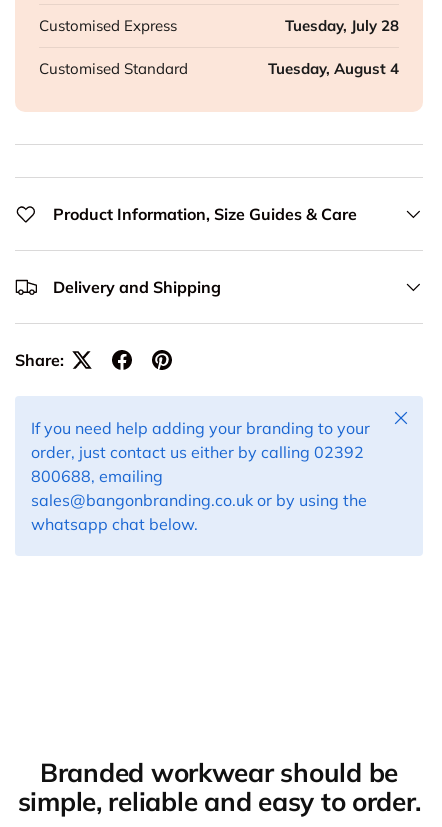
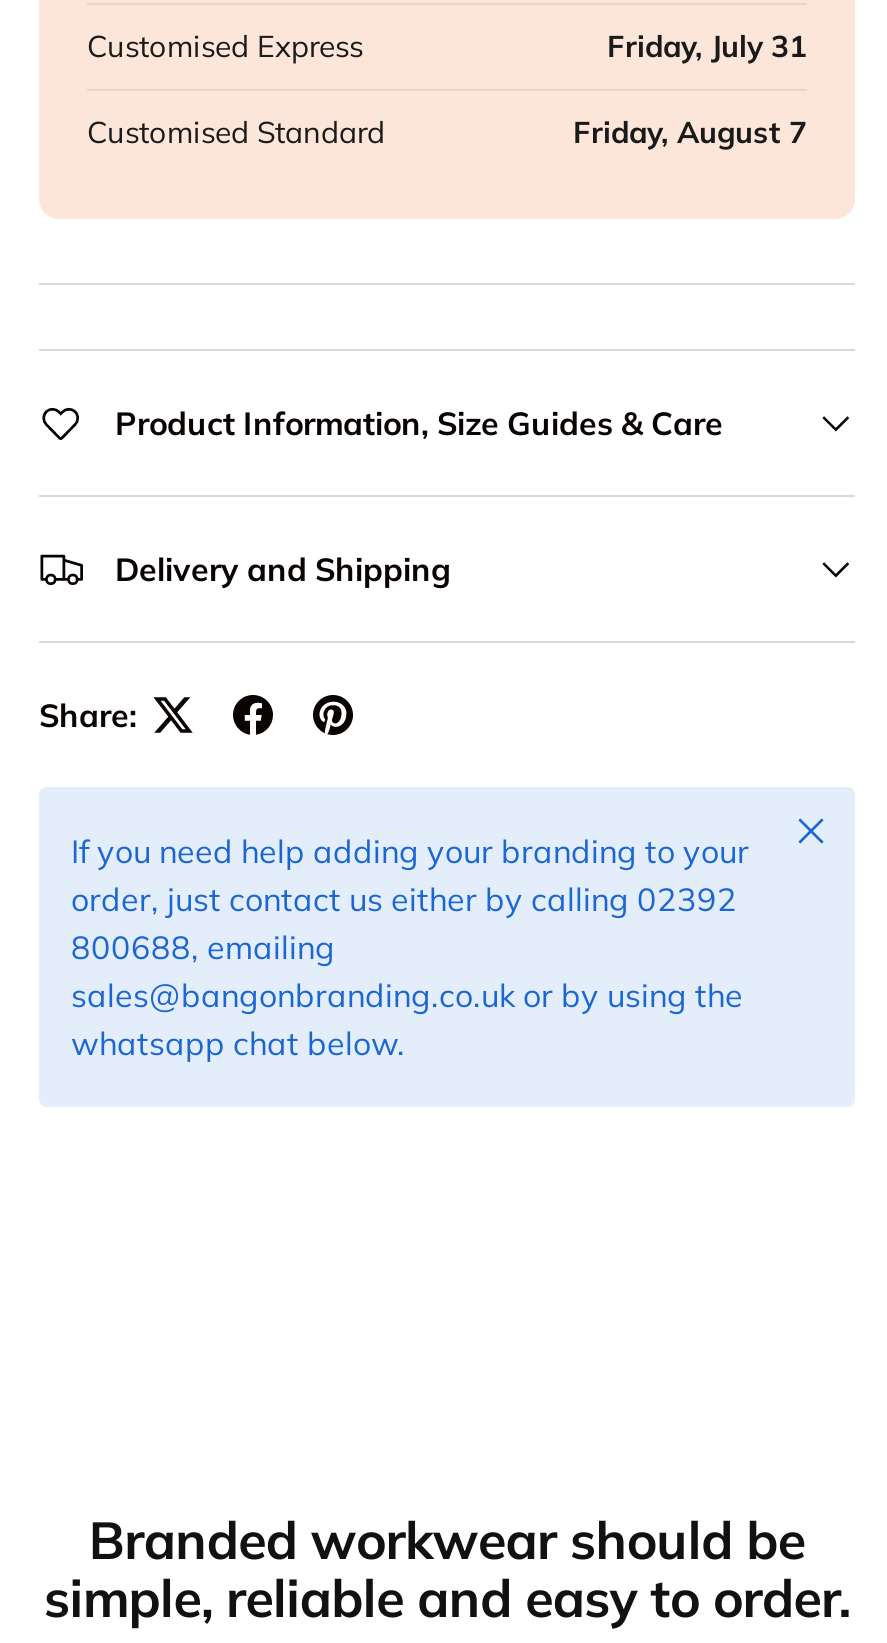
- Tuesday, July 28
+ Friday, July 31

- Tuesday, August 4
+ Friday, August 7
